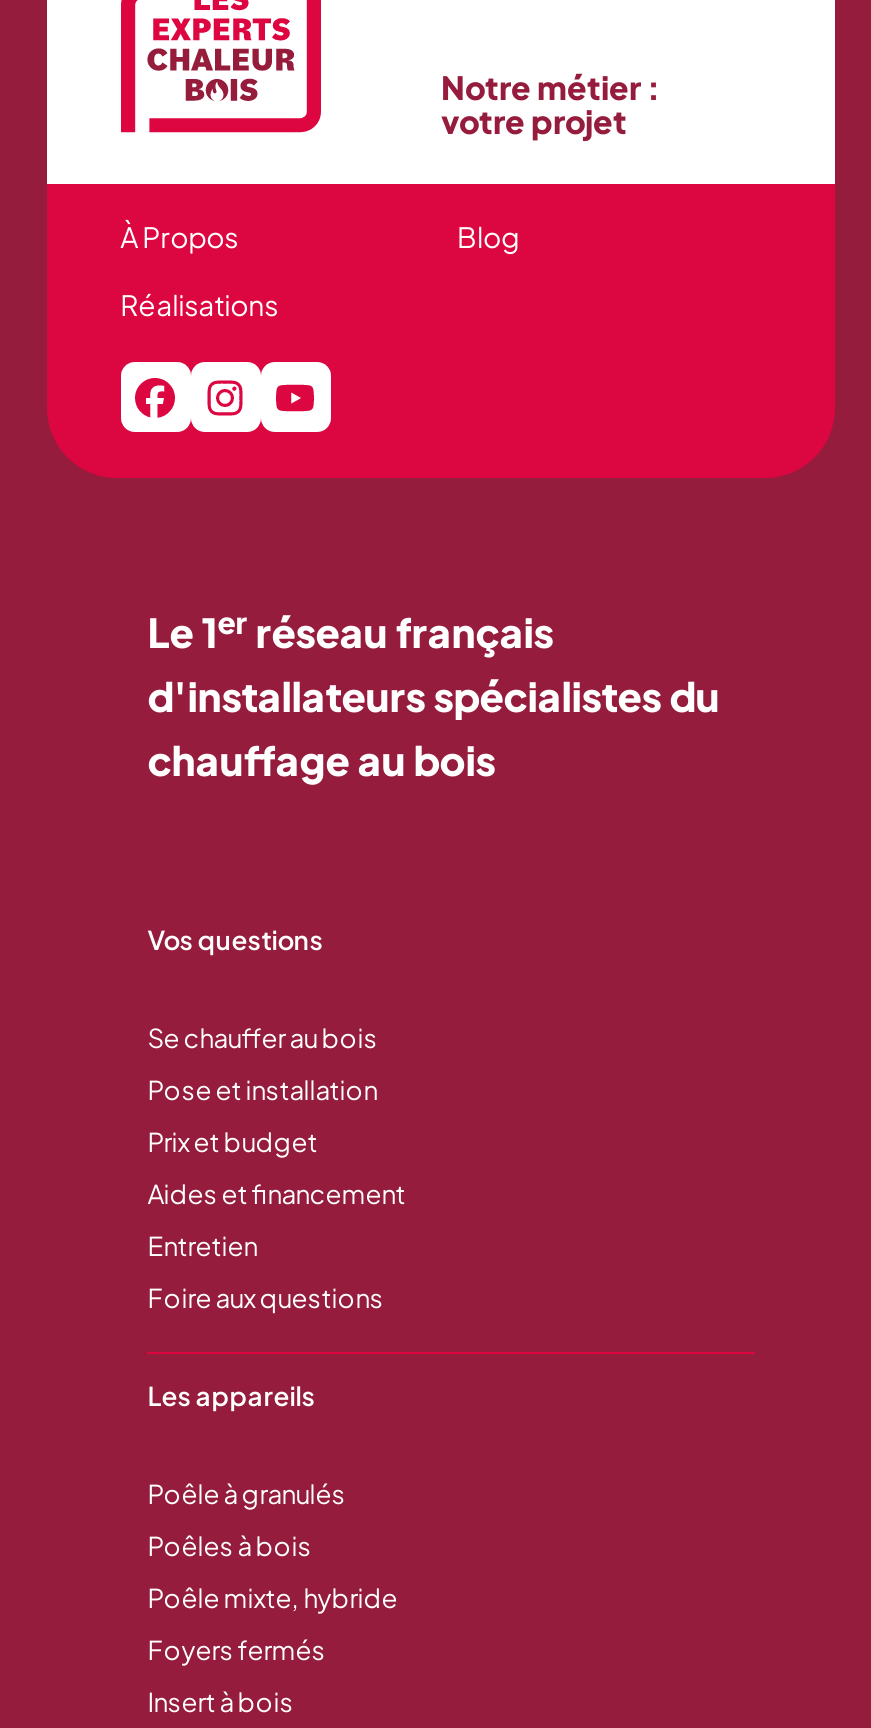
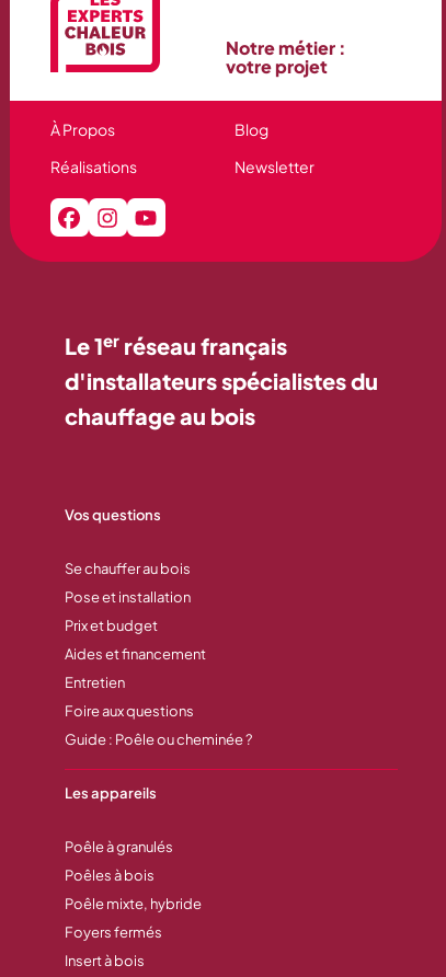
+ Newsletter

+ Guide : Poêle ou cheminée ?
